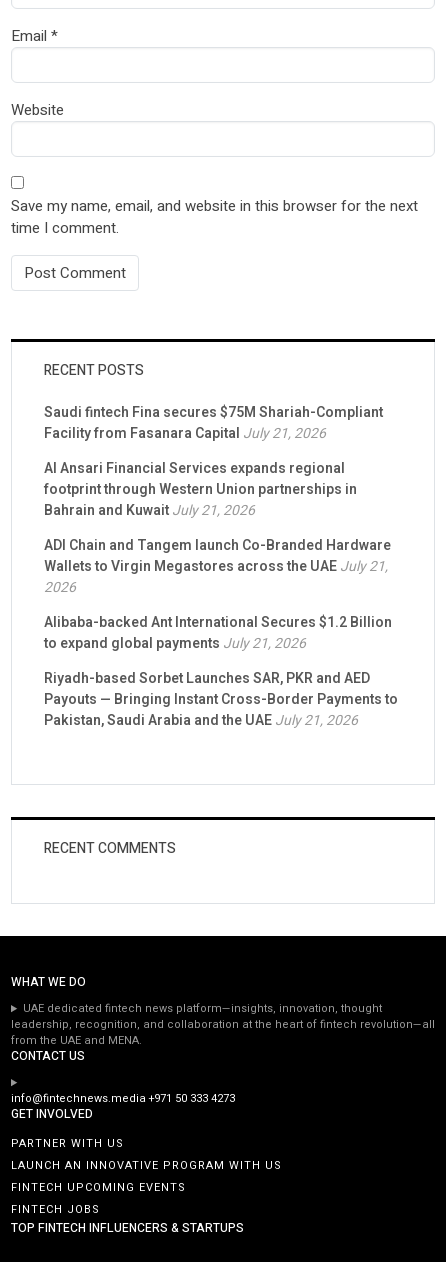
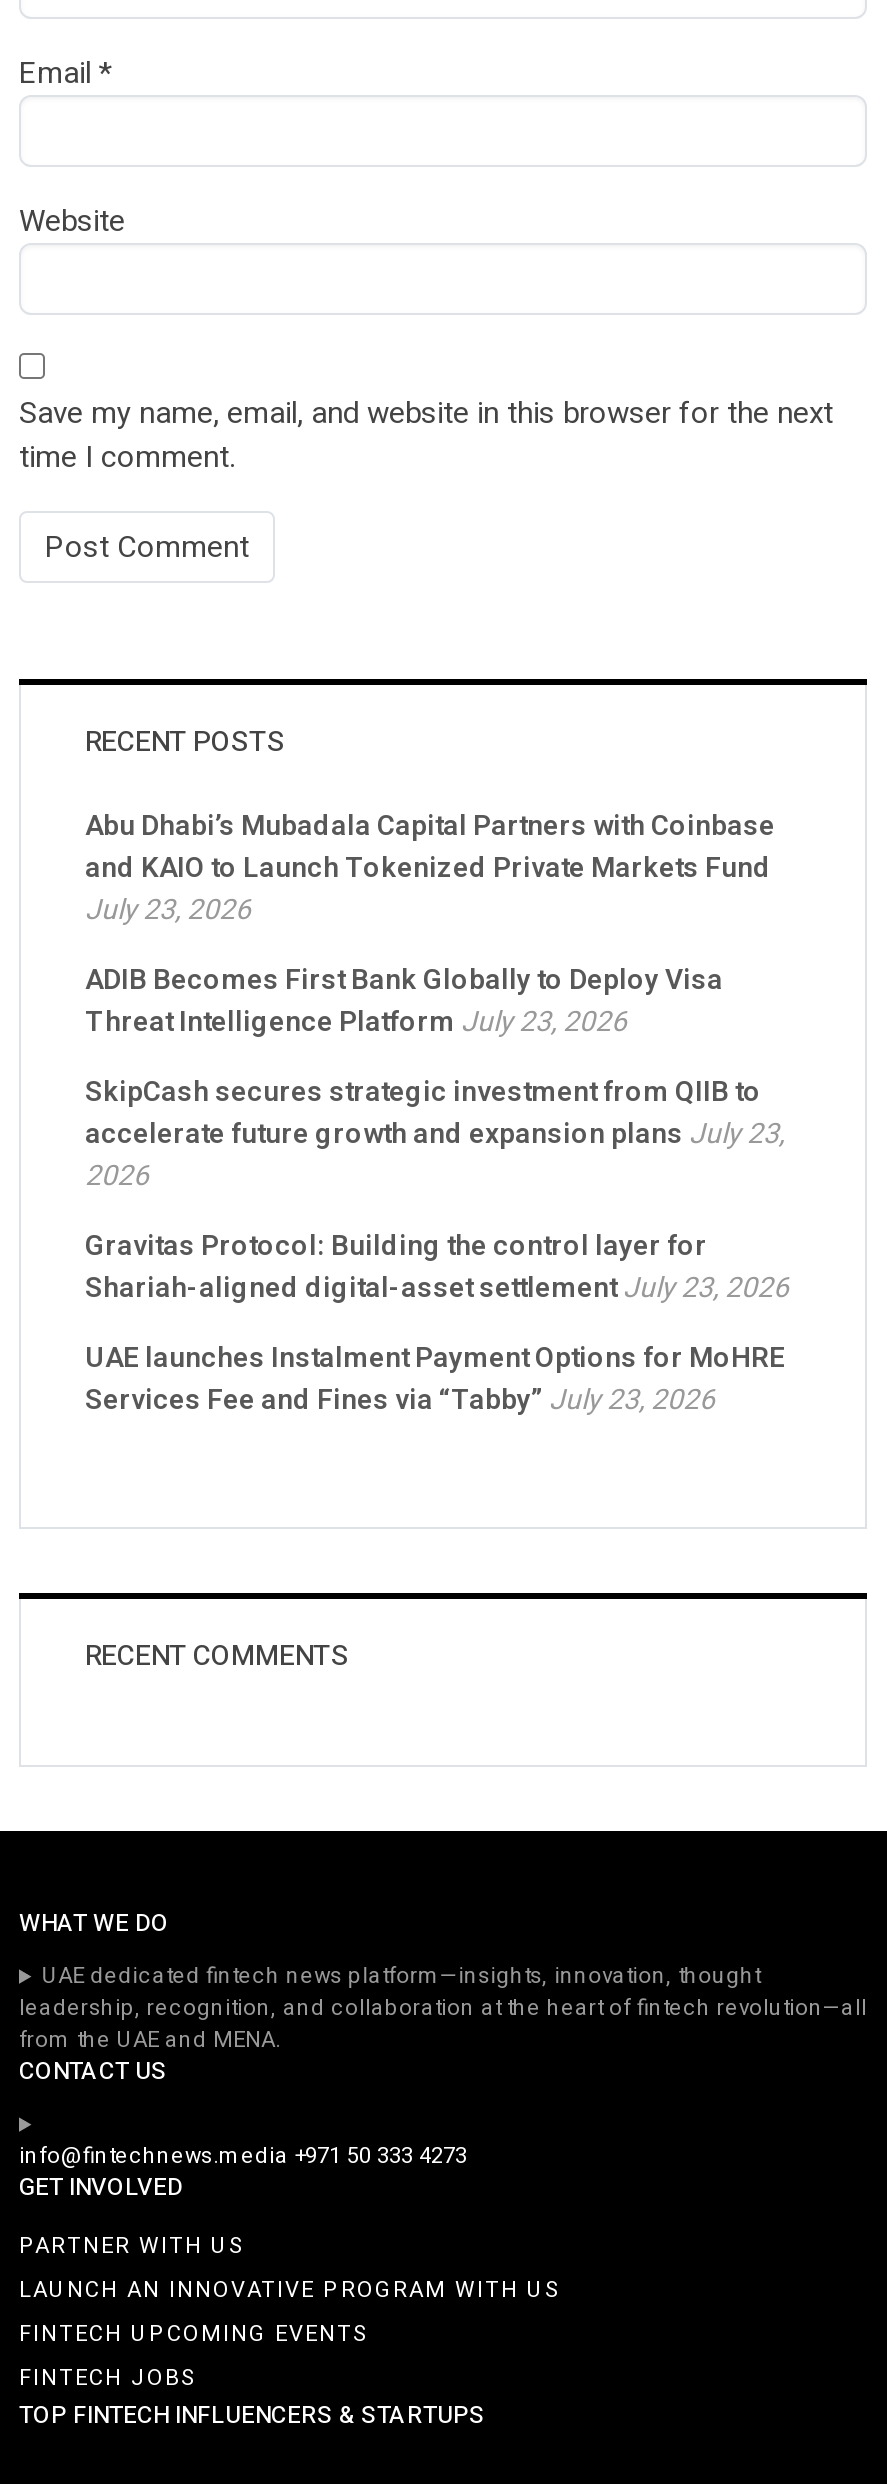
- Saudi fintech Fina secures $75M Shariah-Compliant
- Facility from Fasanara Capital July 21, 2026
+ Abu Dhabi’s Mubadala Capital Partners with Coinbase
+ and KAIO to Launch Tokenized Private Markets Fund
+ July 23, 2026

- Al Ansari Financial Services expands regional
- footprint through Western Union partnerships in
- Bahrain and Kuwait July 21, 2026
+ ADIB Becomes First Bank Globally to Deploy Visa
+ Threat Intelligence Platform July 23, 2026

- ADI Chain and Tangem launch Co-Branded Hardware
- Wallets to Virgin Megastores across the UAE July 21,
+ SkipCash secures strategic investment from QIIB to
+ accelerate future growth and expansion plans July 23,

- Alibaba-backed Ant International Secures $1.2 Billion
- to expand global payments July 21, 2026
+ Gravitas Protocol: Building the control layer for
+ Shariah-aligned digital-asset settlement July 23, 2026

- Riyadh-based Sorbet Launches SAR, PKR and AED
- Payouts — Bringing Instant Cross-Border Payments to
- Pakistan, Saudi Arabia and the UAE July 21, 2026
+ UAE launches Instalment Payment Options for MoHRE
+ Services Fee and Fines via “Tabby” July 23, 2026
